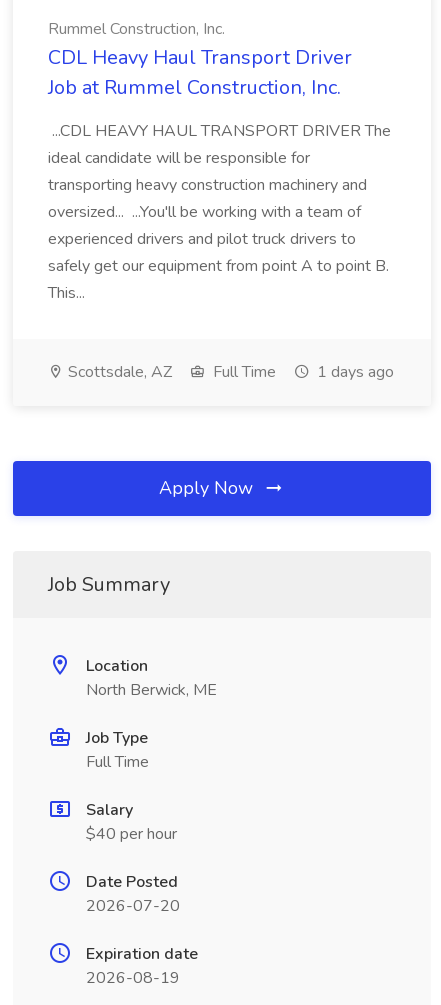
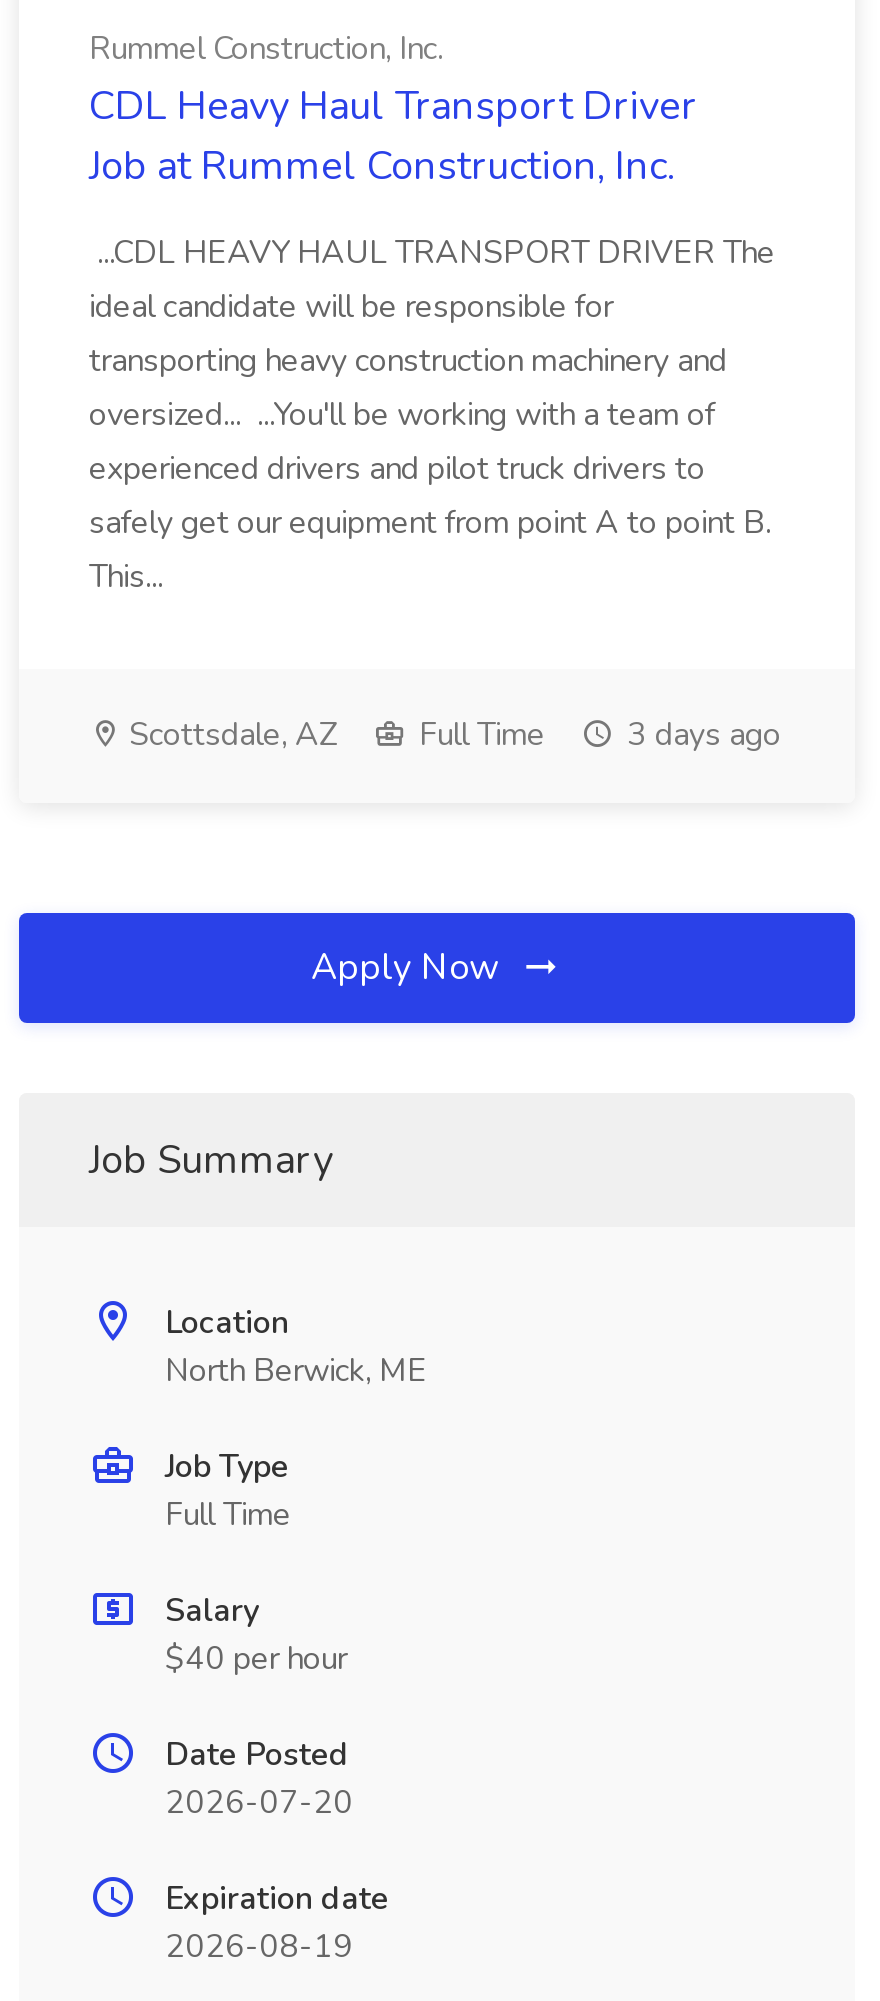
- Scottsdale, AZ Full Time 1 days ago
+ Scottsdale, AZ Full Time 3 days ago
